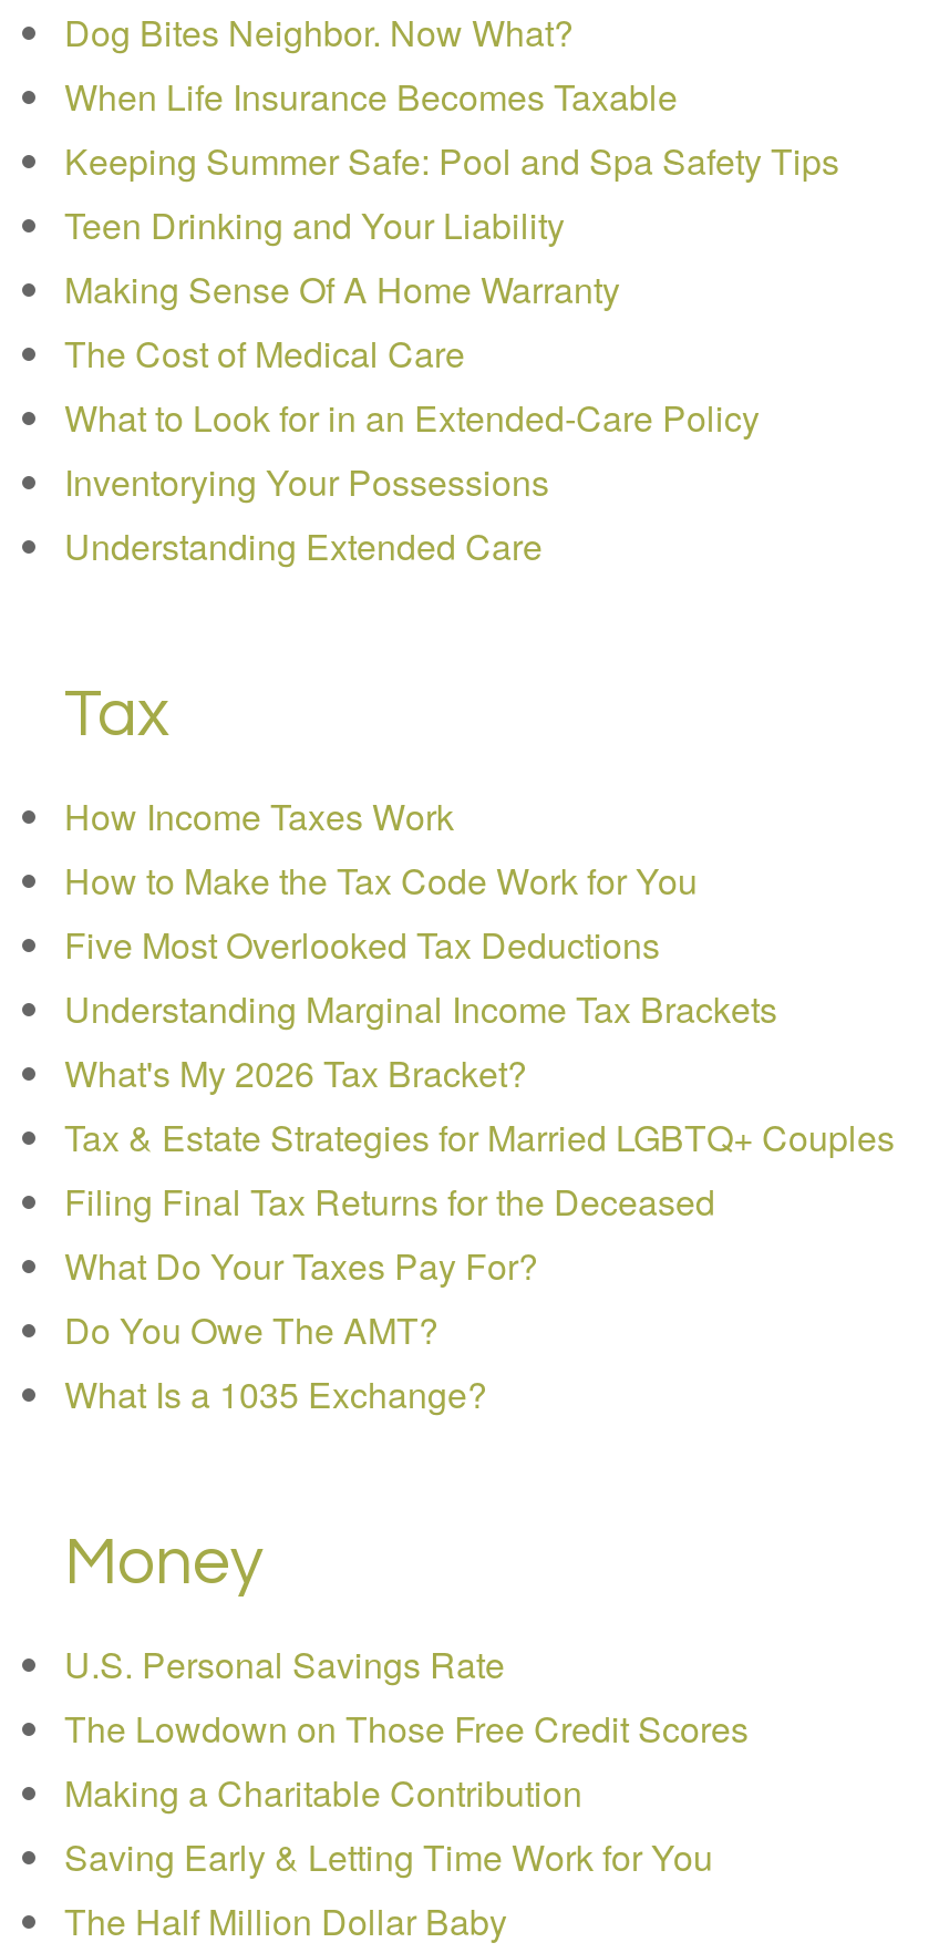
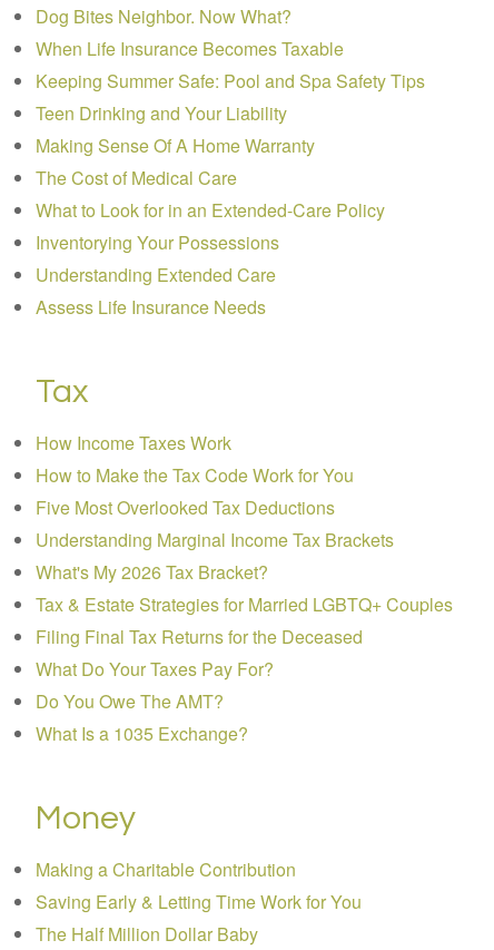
+ Assess Life Insurance Needs

moved down: Tax | How Income Taxes Work | How to Make the Tax Code Work for You | ... | What Is a 1035 Exchange? | Money

- U.S. Personal Savings Rate
- The Lowdown on Those Free Credit Scores
